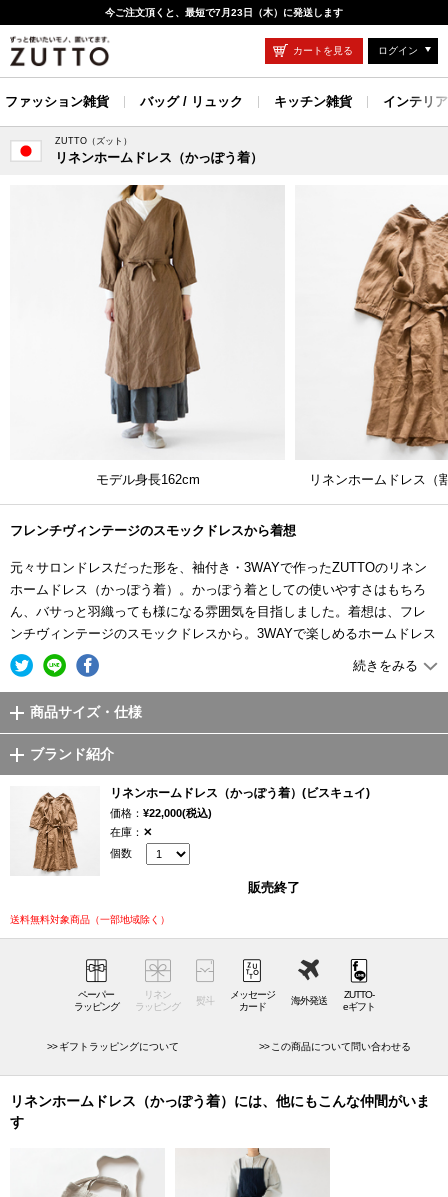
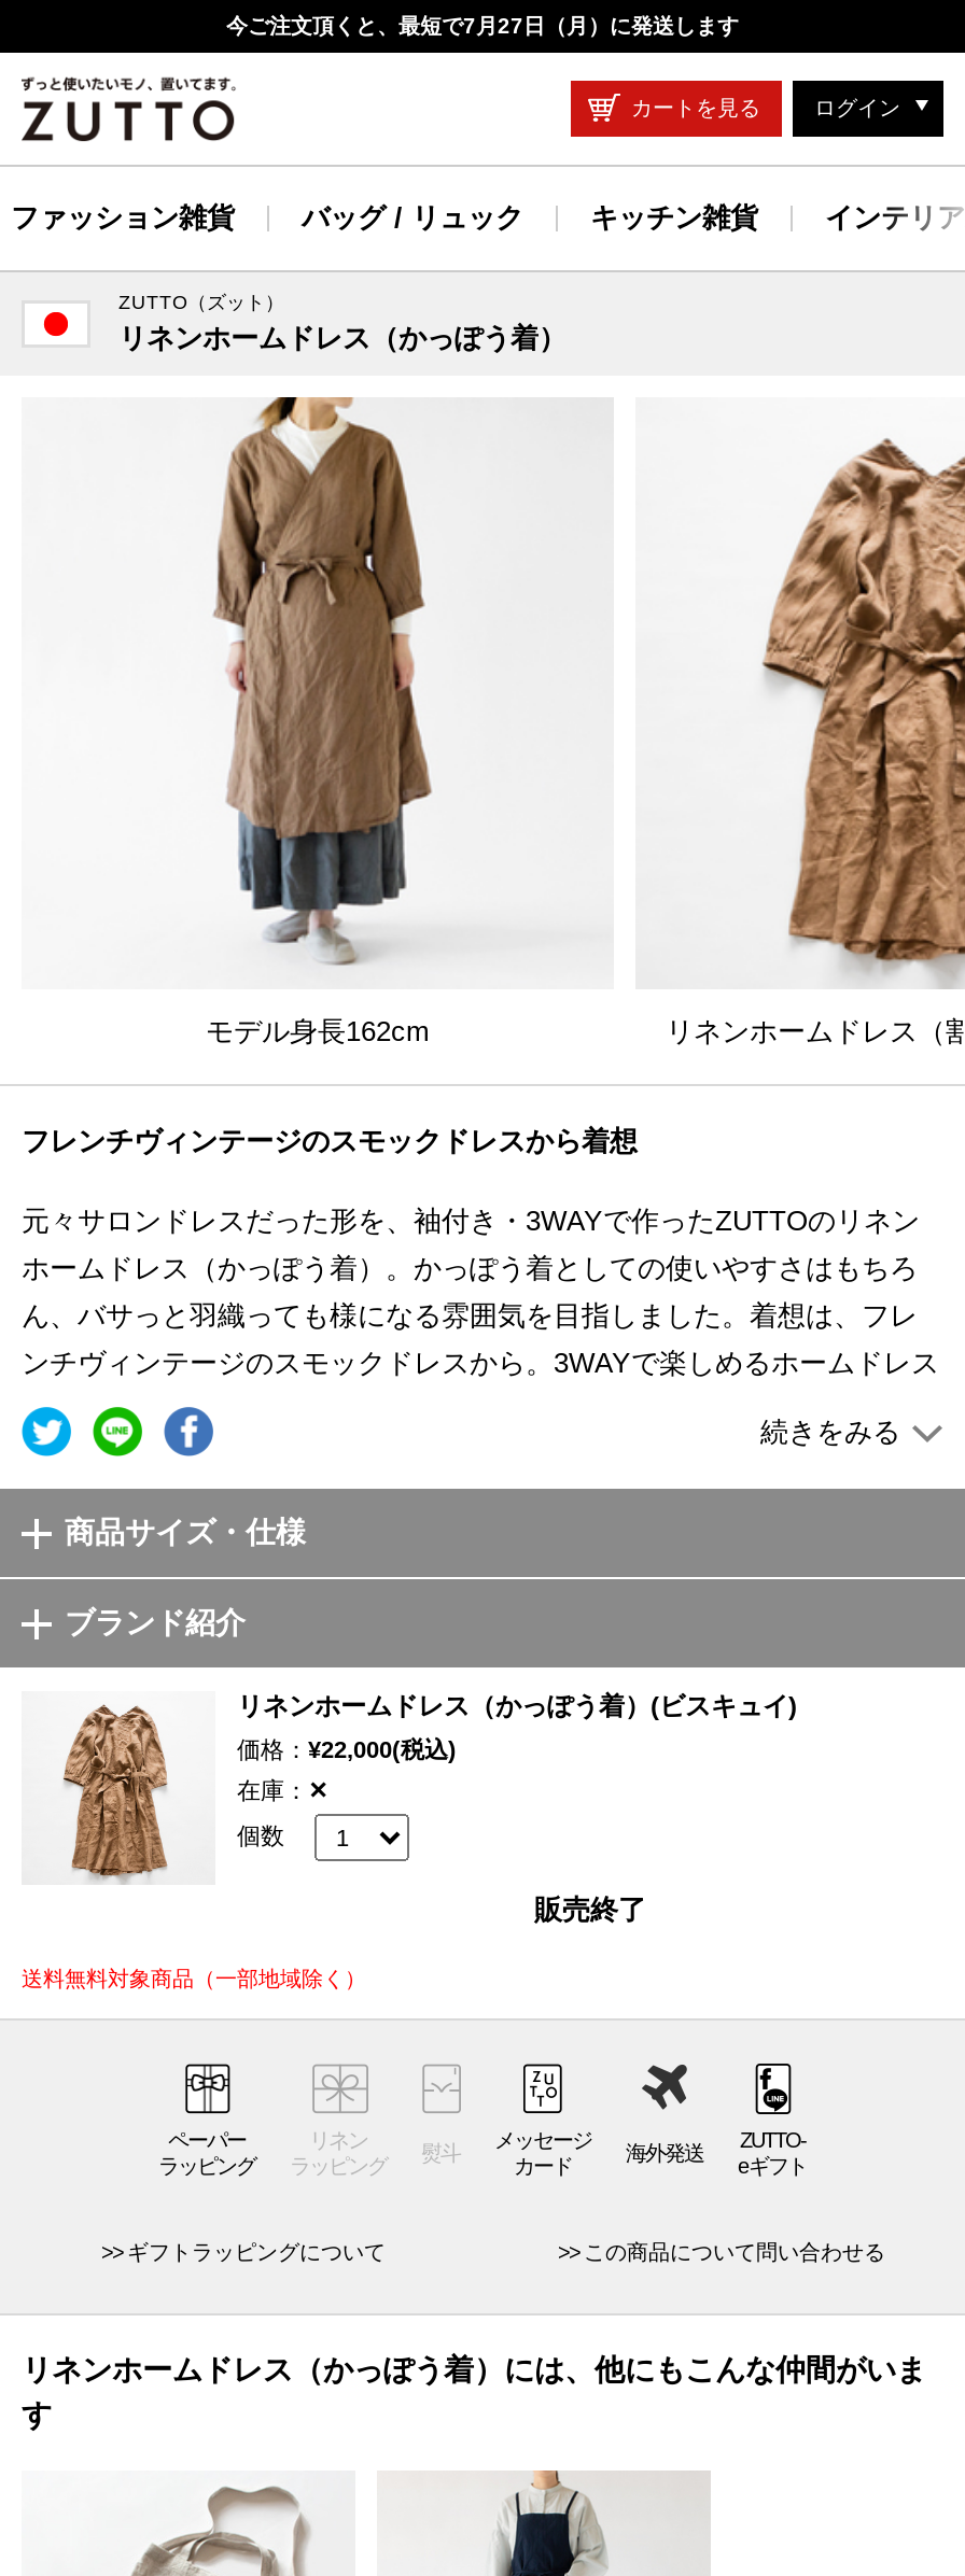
- 今ご注文頂くと、最短で7月23日（木）に発送します
+ 今ご注文頂くと、最短で7月27日（月）に発送します
